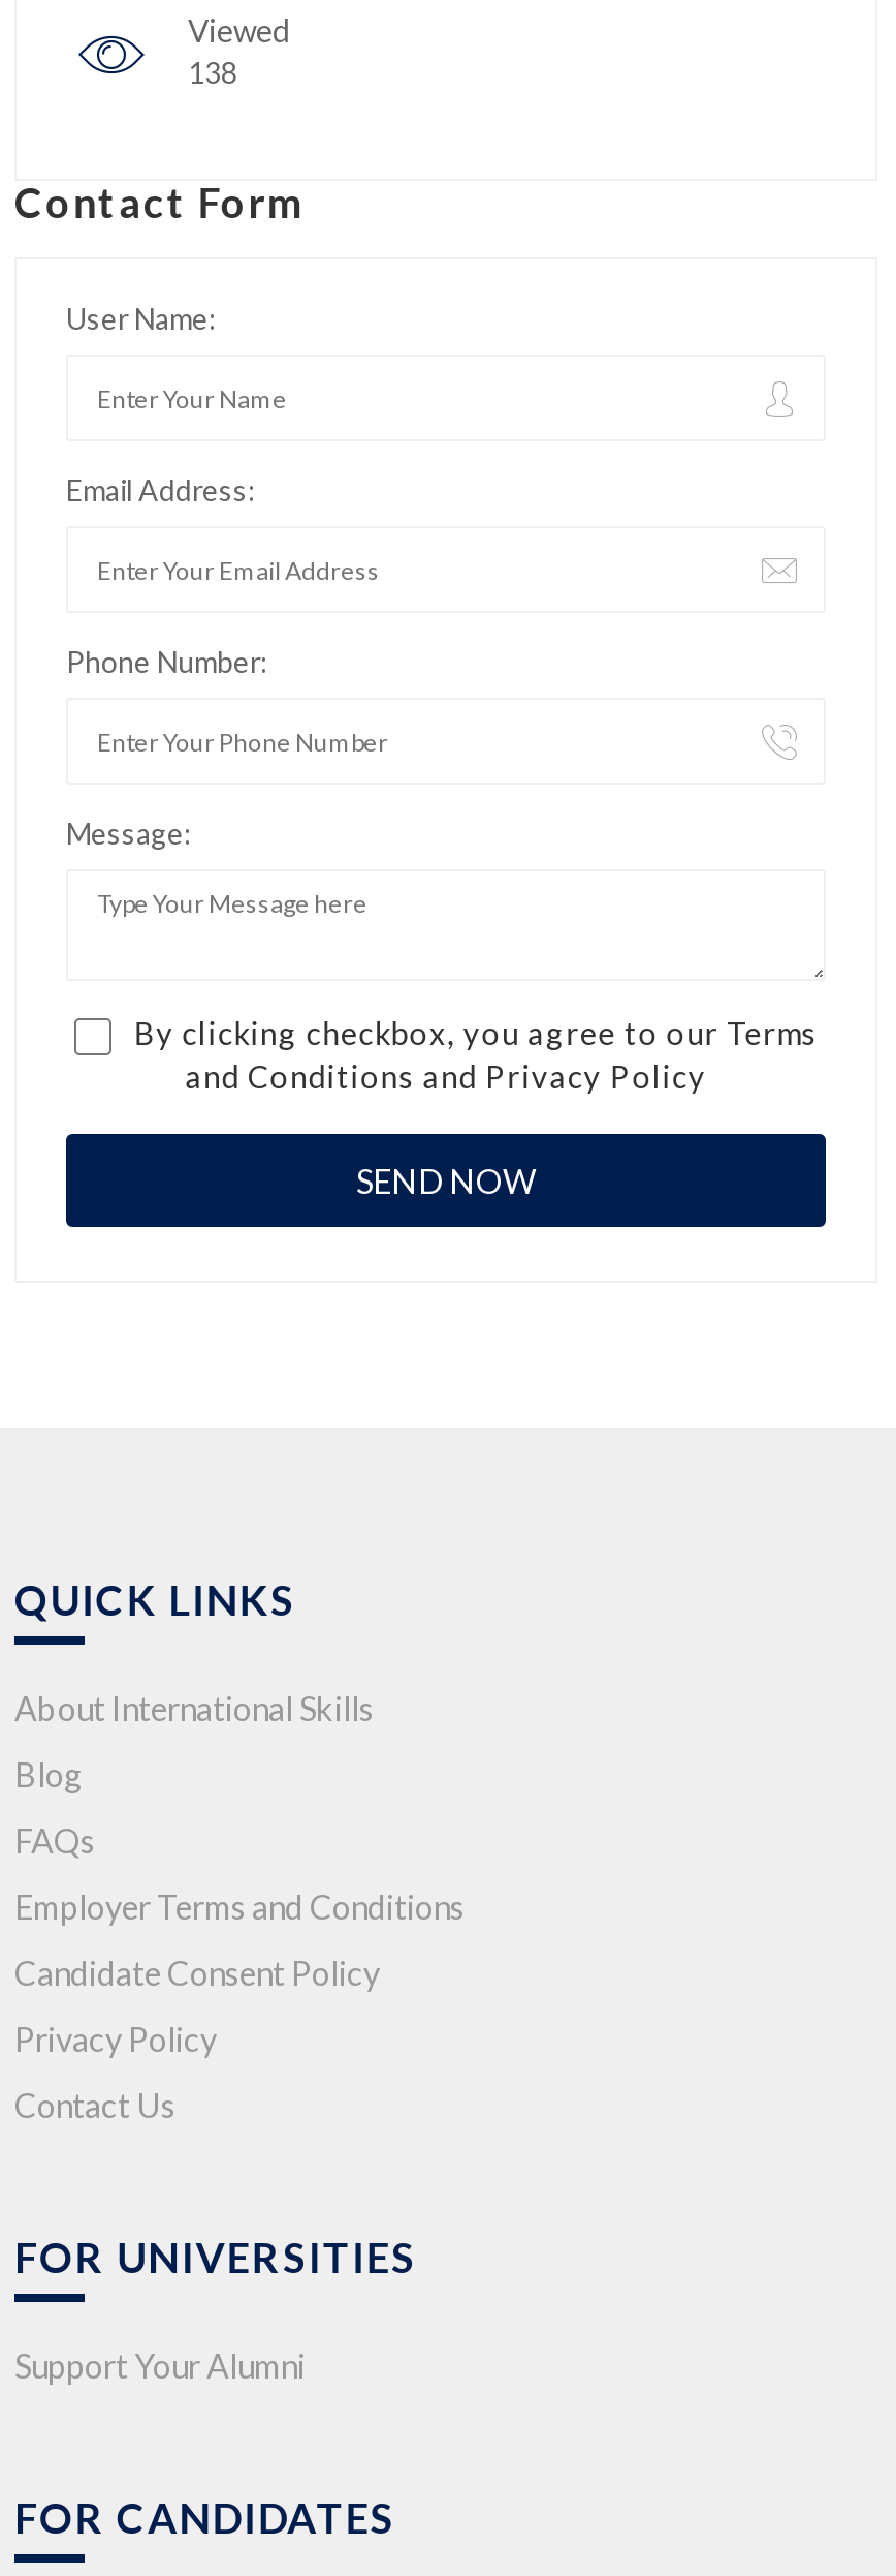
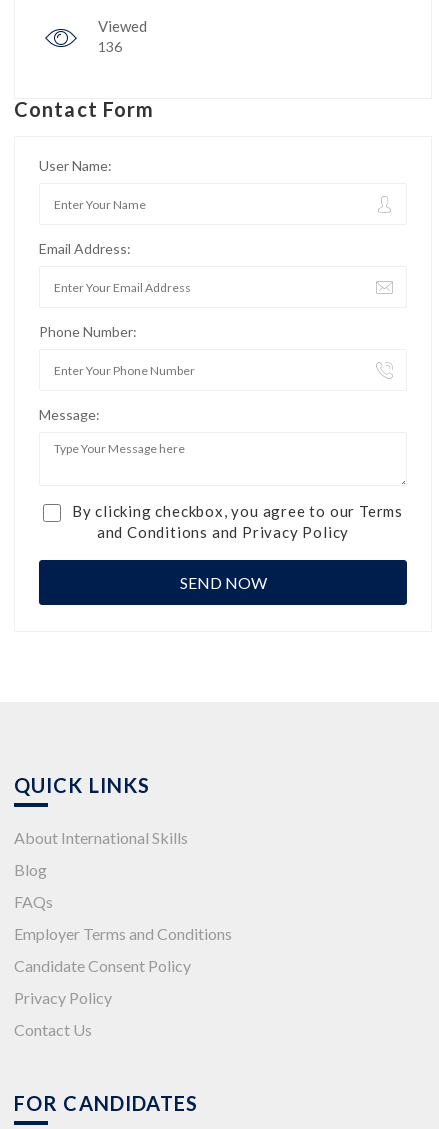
- 138
+ 136

- FOR UNIVERSITIES
- Support Your Alumni
